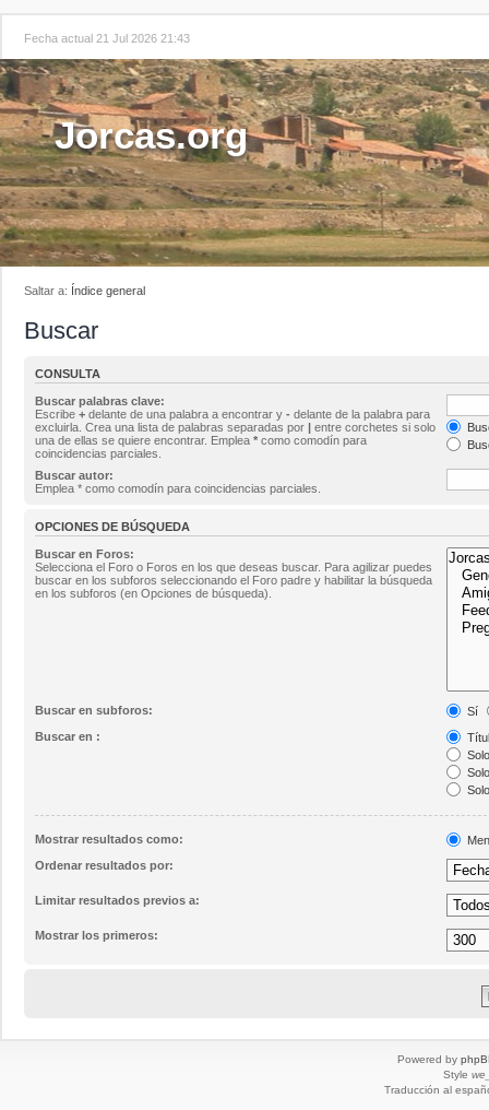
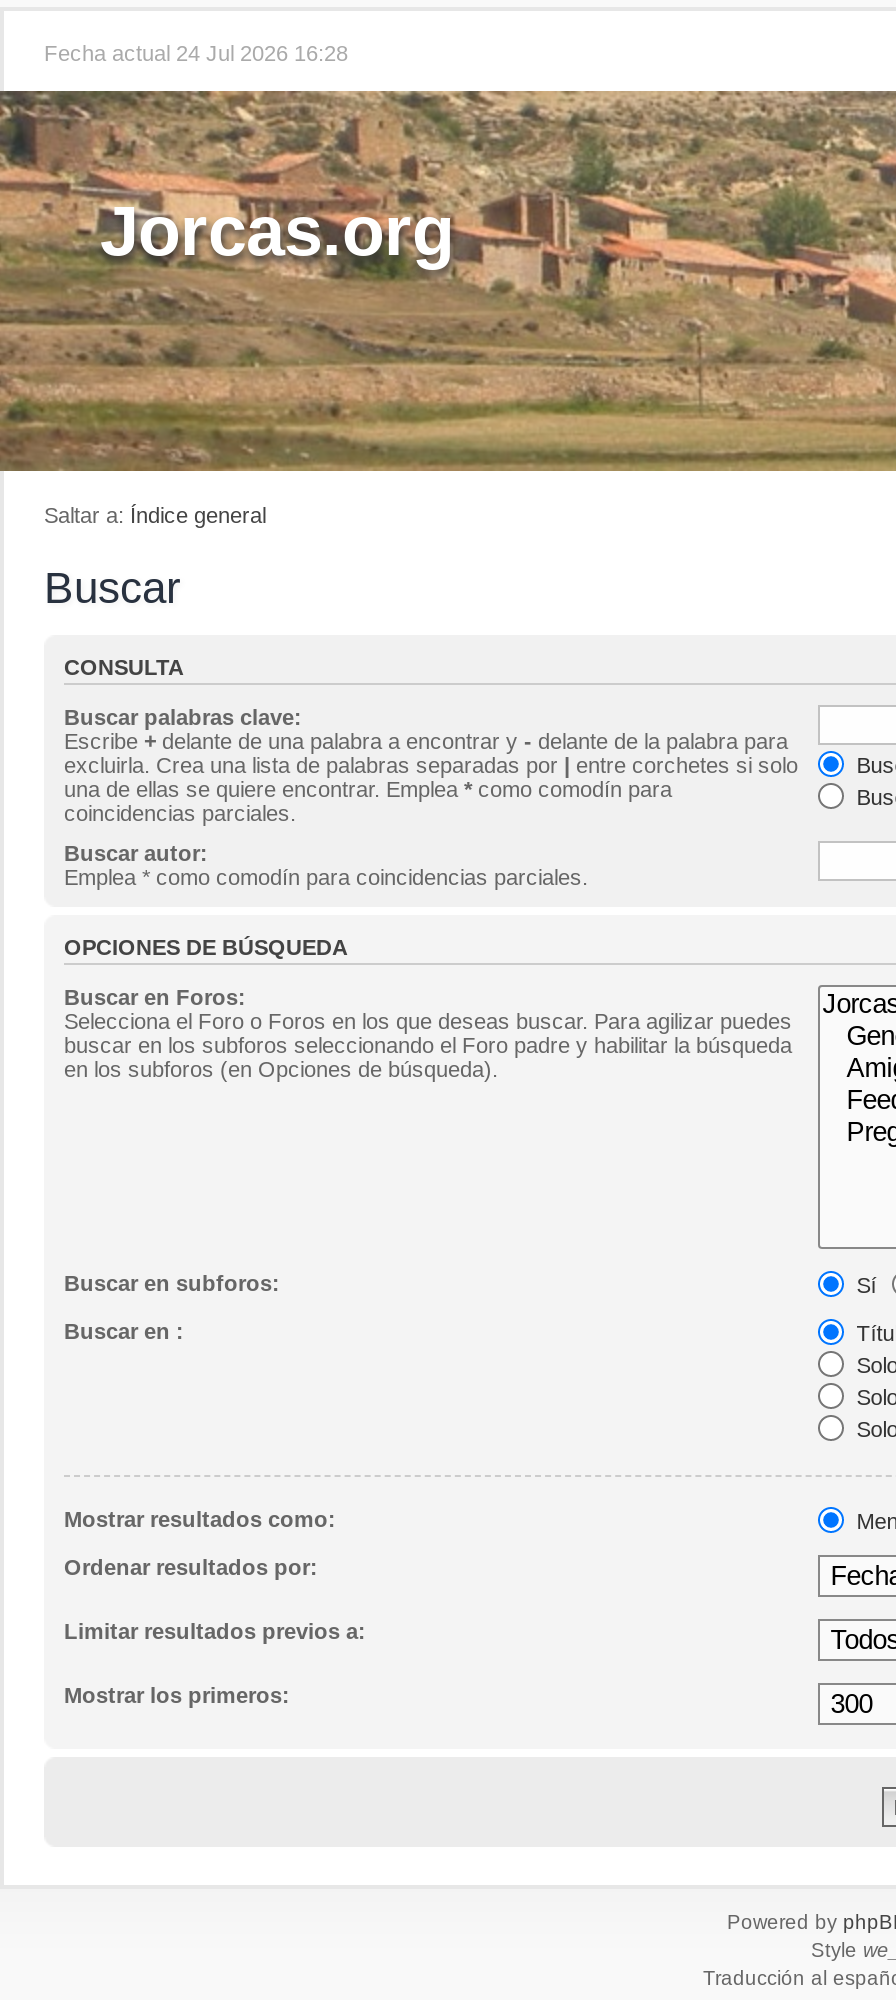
- Fecha actual 21 Jul 2026 21:43
+ Fecha actual 24 Jul 2026 16:28
